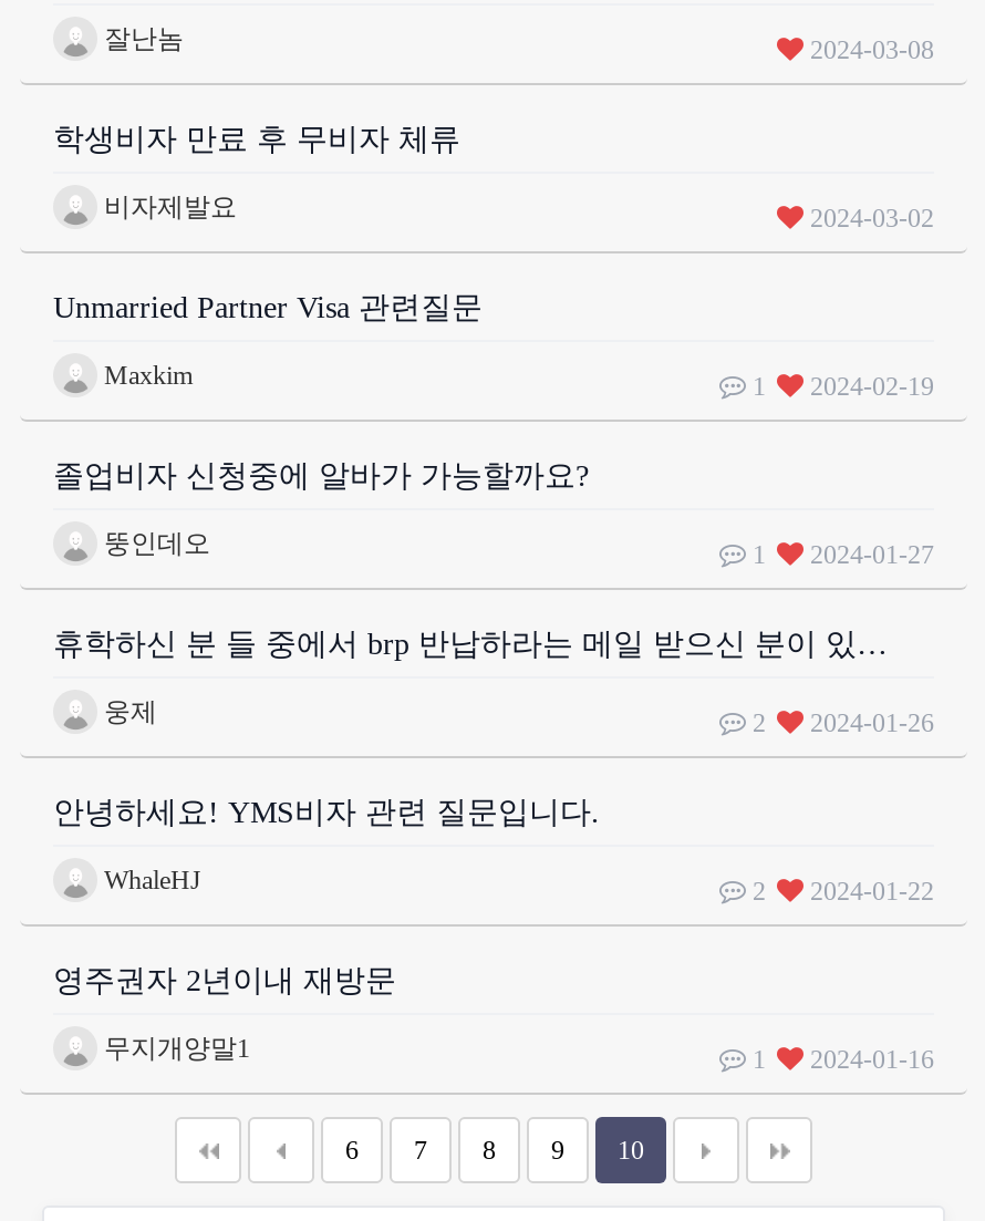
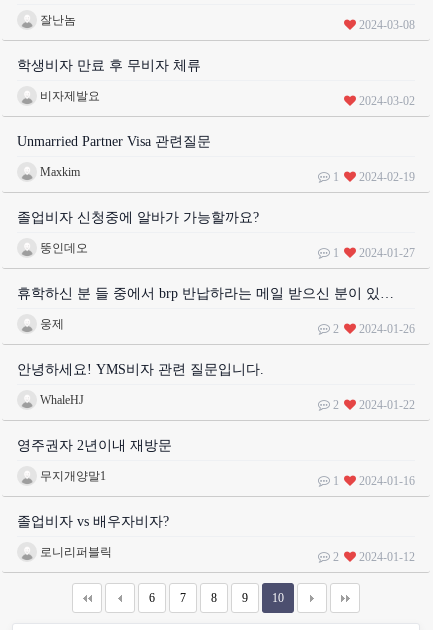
+ 졸업비자 vs 배우자비자?
+ 로니리퍼블릭
+ 2
+ 2024-01-12
